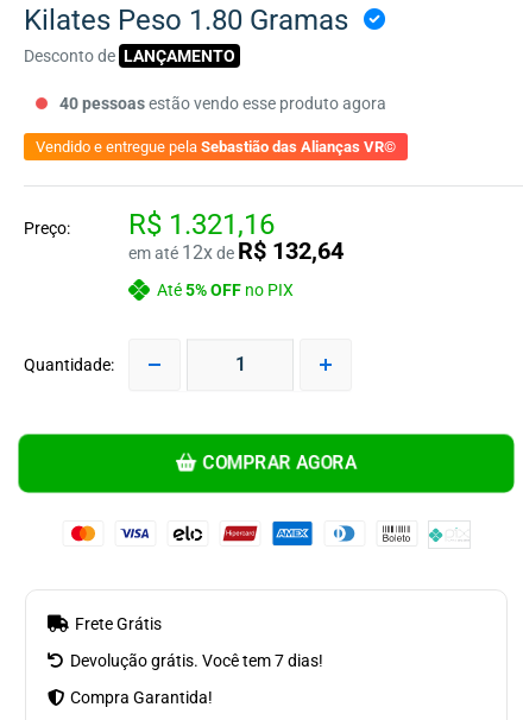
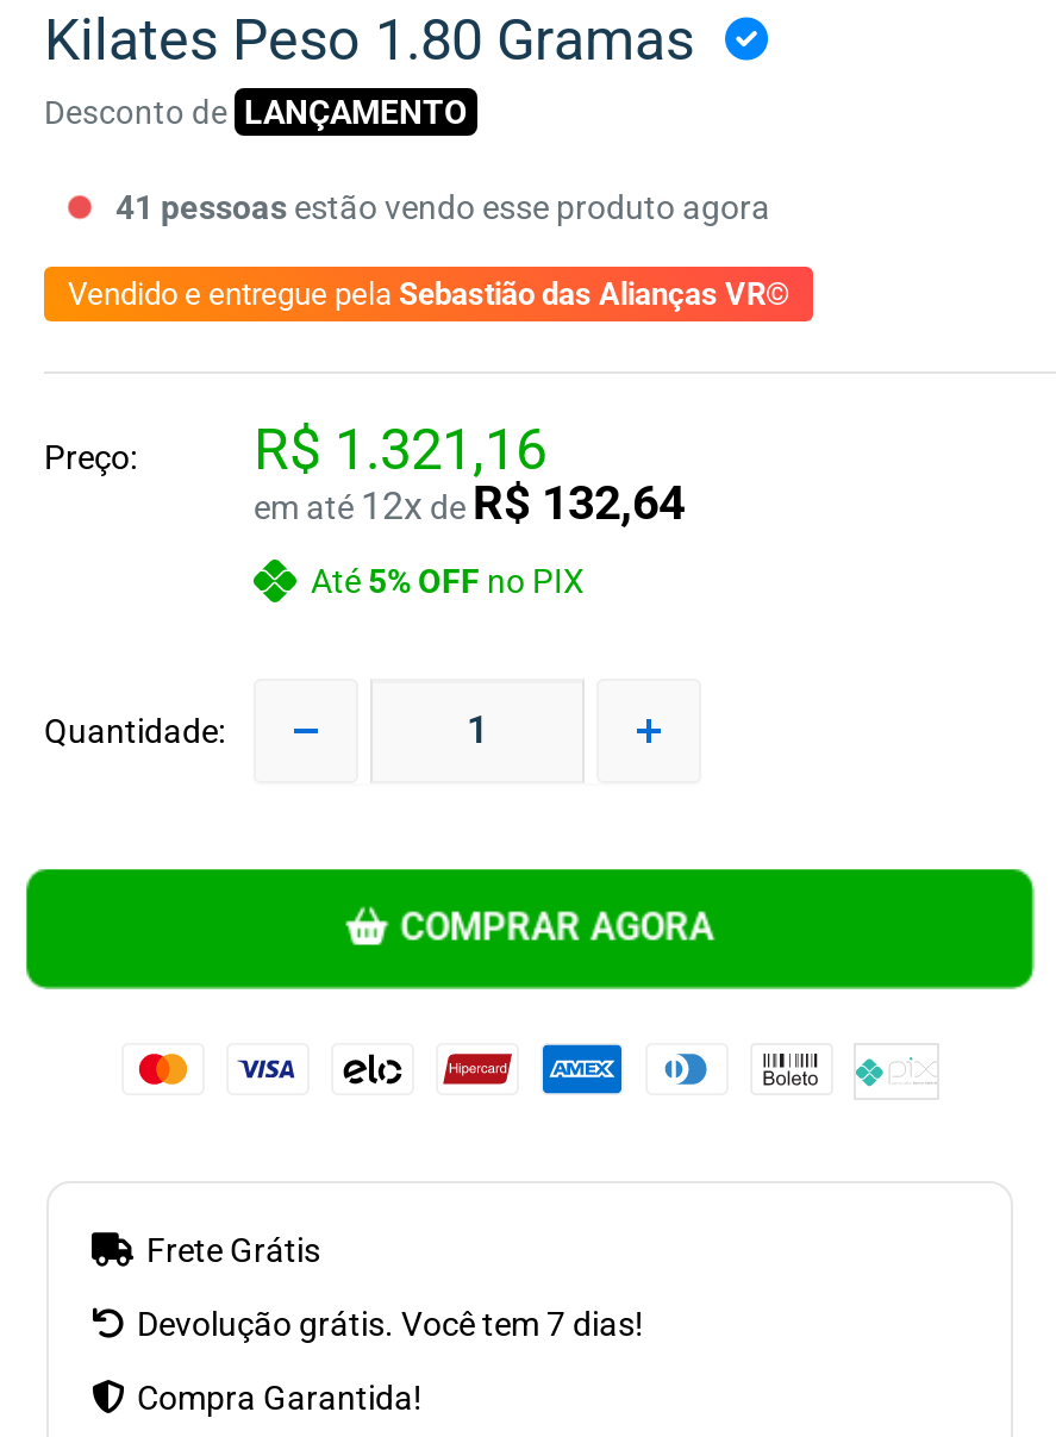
- 40 pessoas estão vendo esse produto agora
+ 41 pessoas estão vendo esse produto agora
